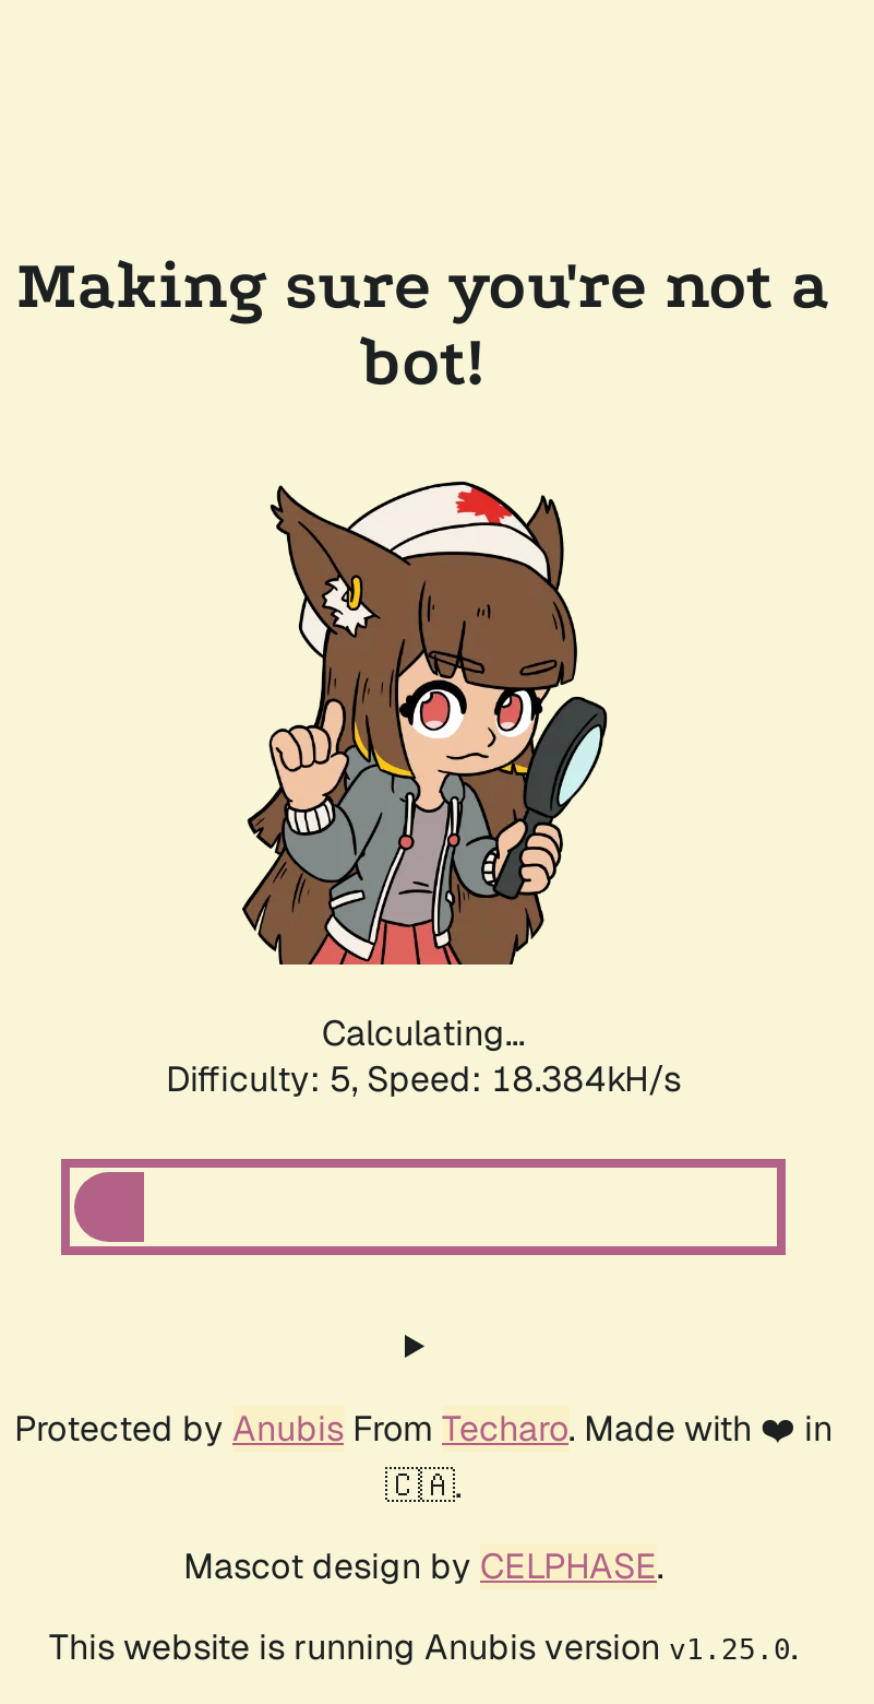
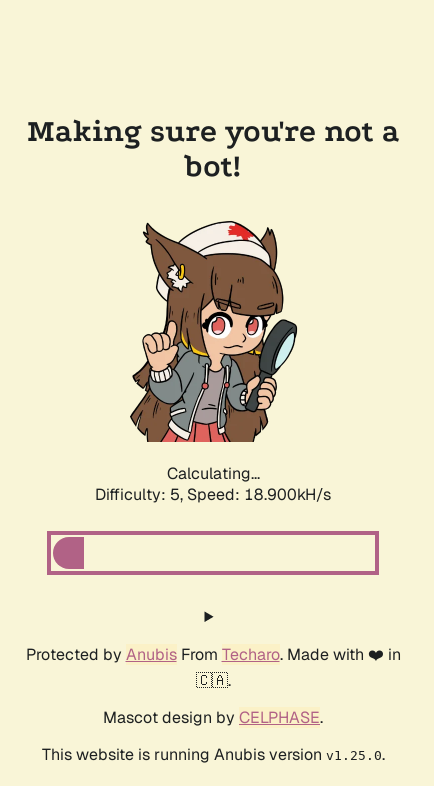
- Difficulty: 5, Speed: 18.384kH/s
+ Difficulty: 5, Speed: 18.900kH/s
